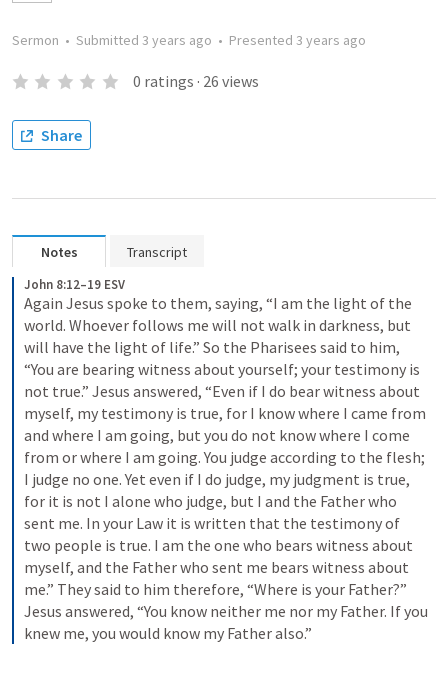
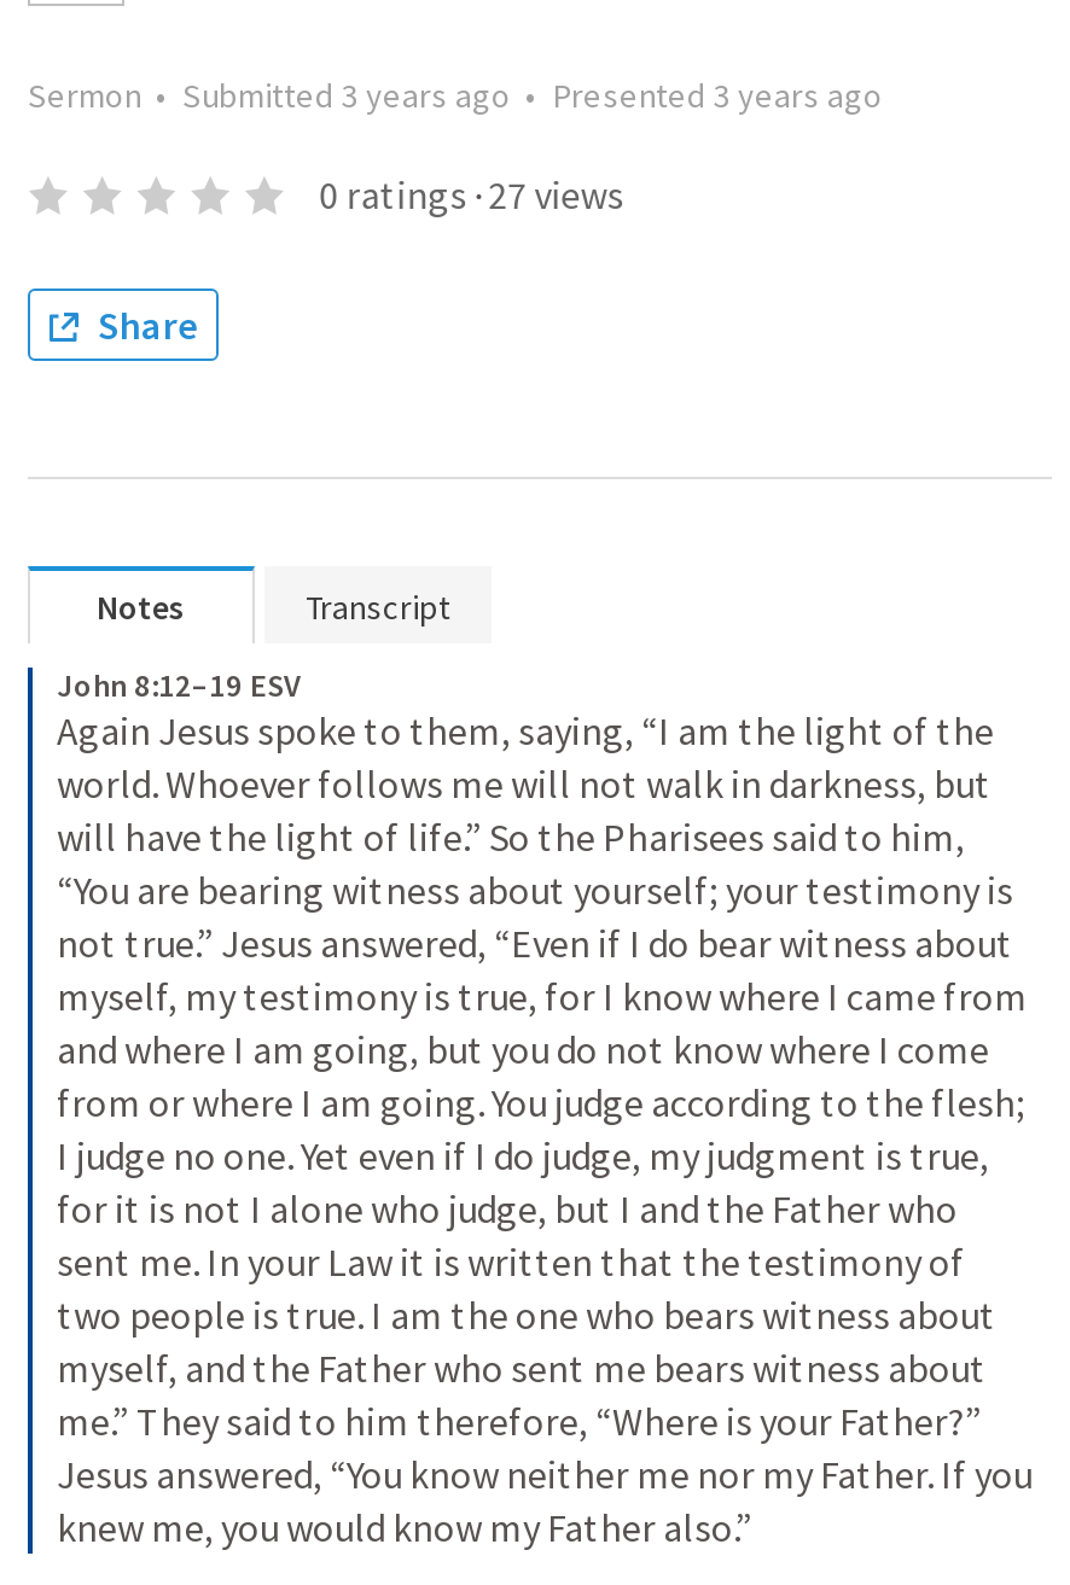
- 0 ratings · 26 views
+ 0 ratings · 27 views
